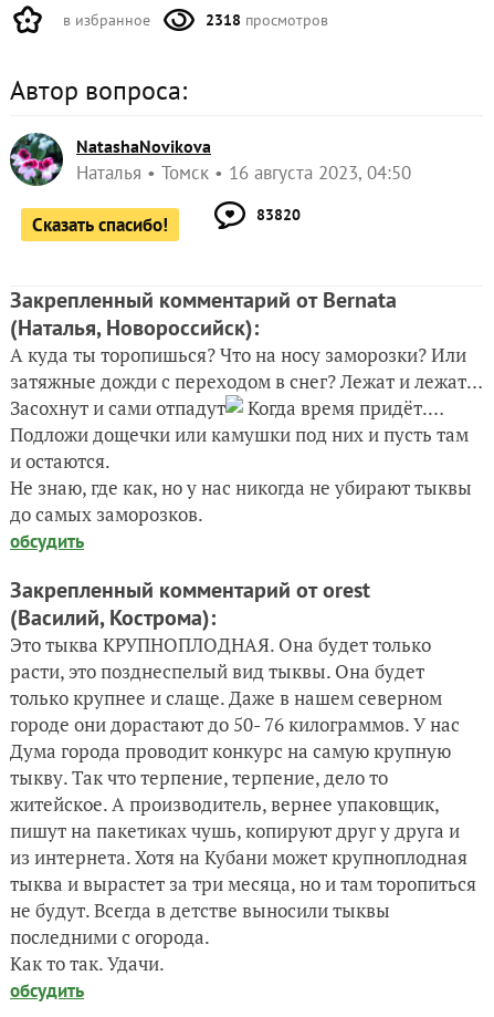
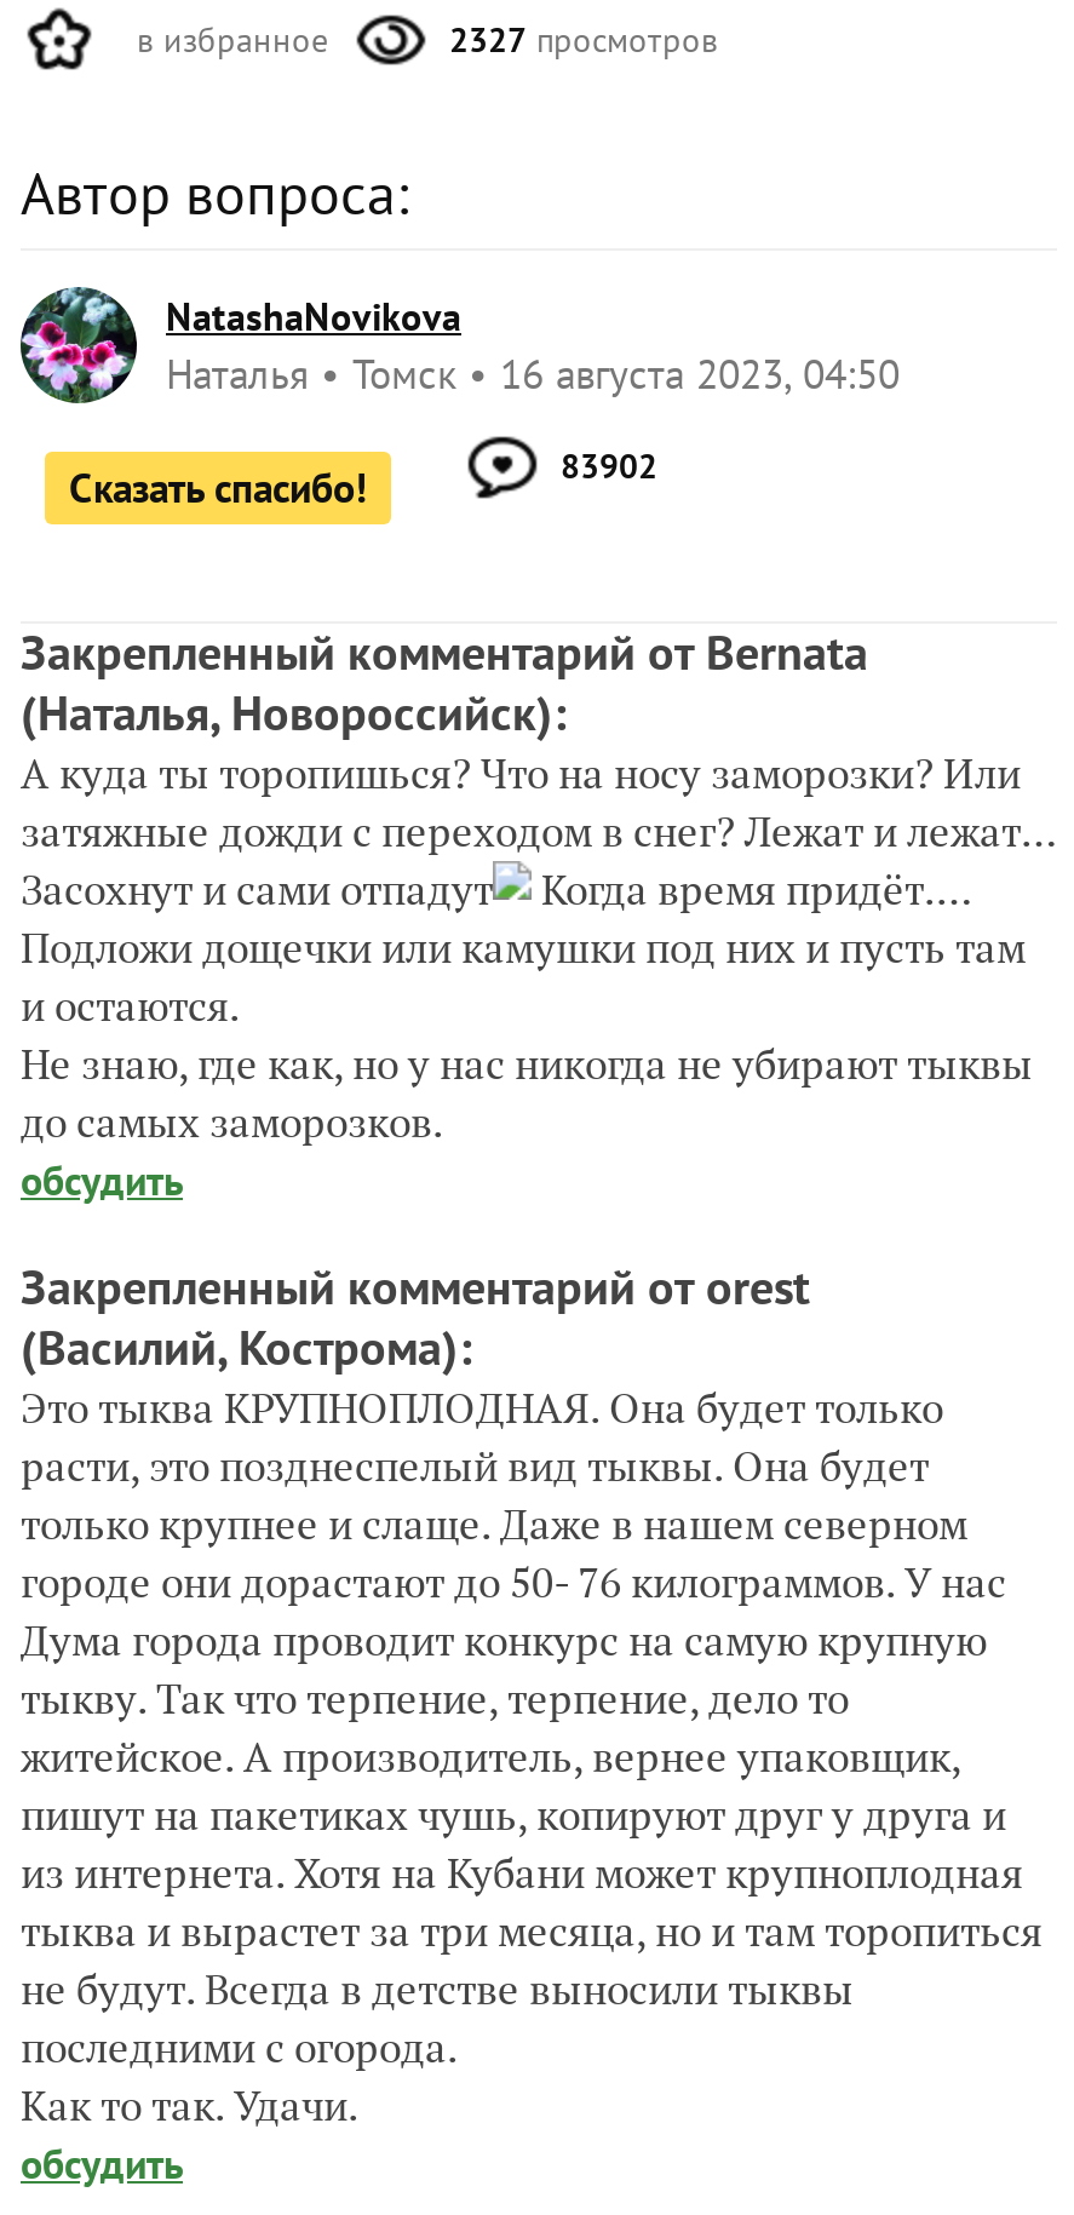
- 2318 просмотров
+ 2327 просмотров

- 83820
+ 83902
